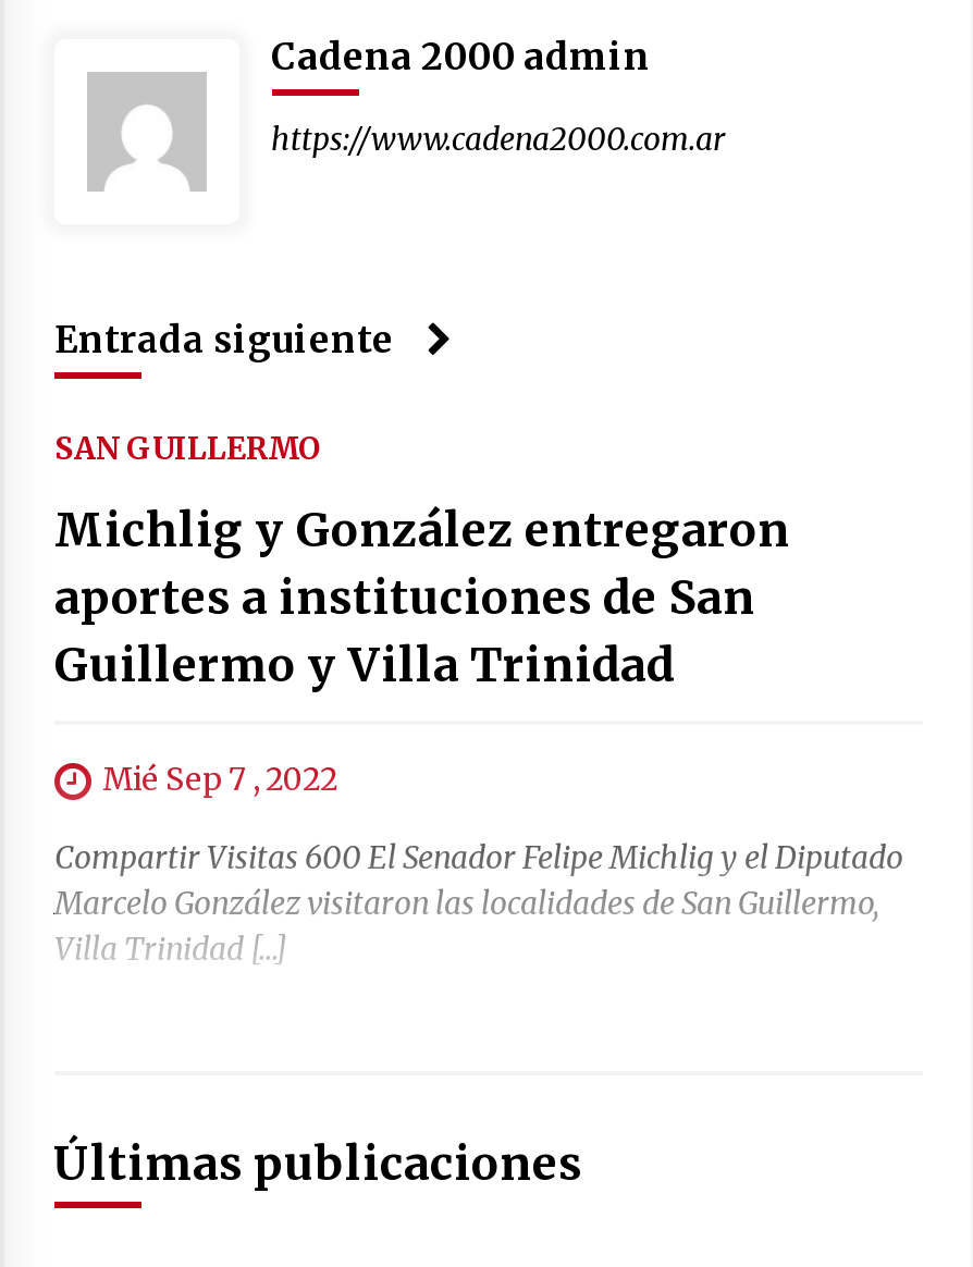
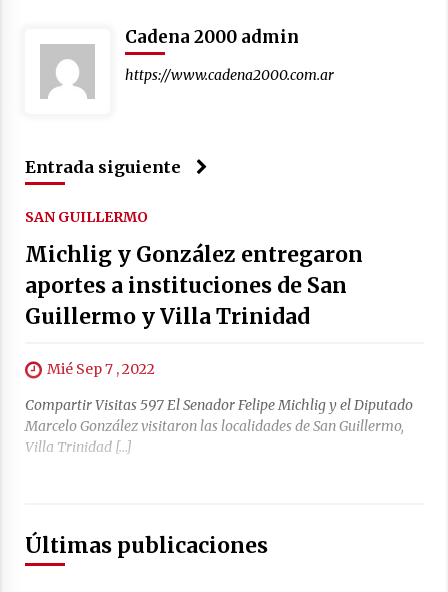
- Compartir Visitas 600 El Senador Felipe Michlig y el Diputado
+ Compartir Visitas 597 El Senador Felipe Michlig y el Diputado
